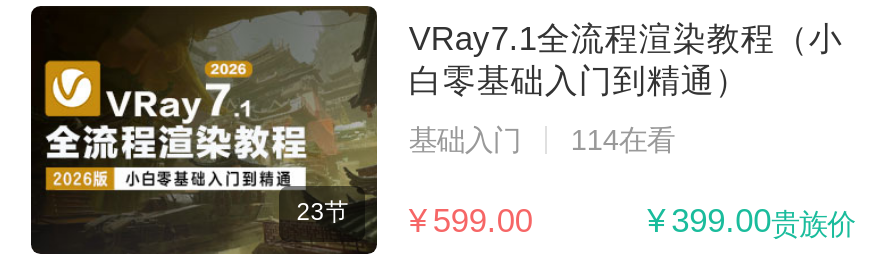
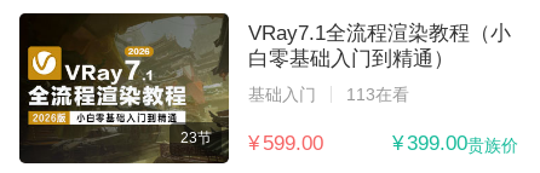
- 基础入门 114在看
+ 基础入门 113在看
